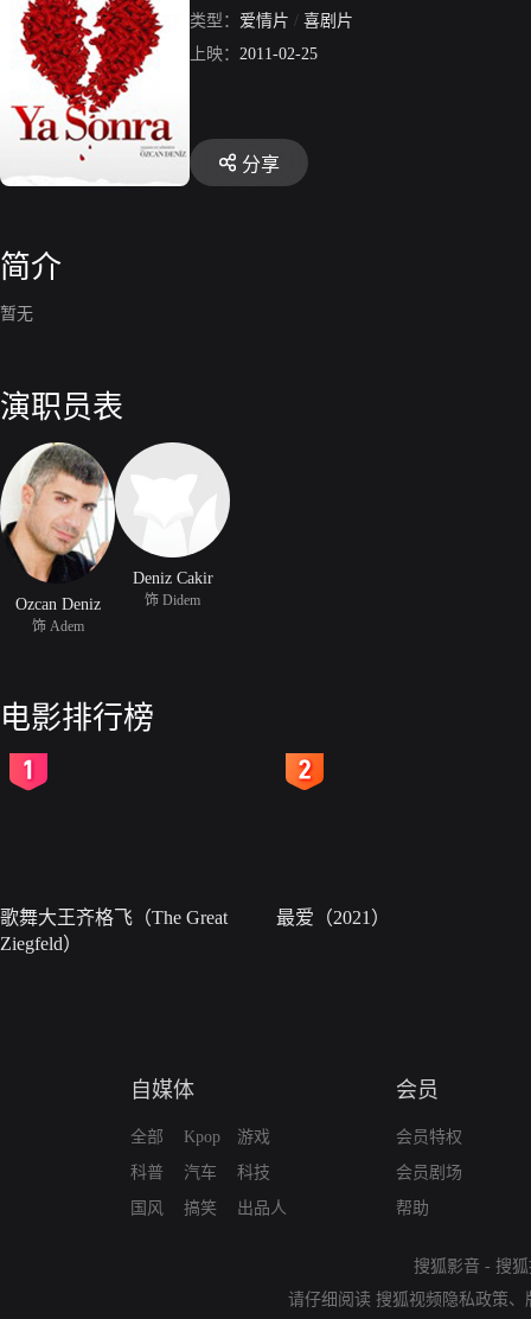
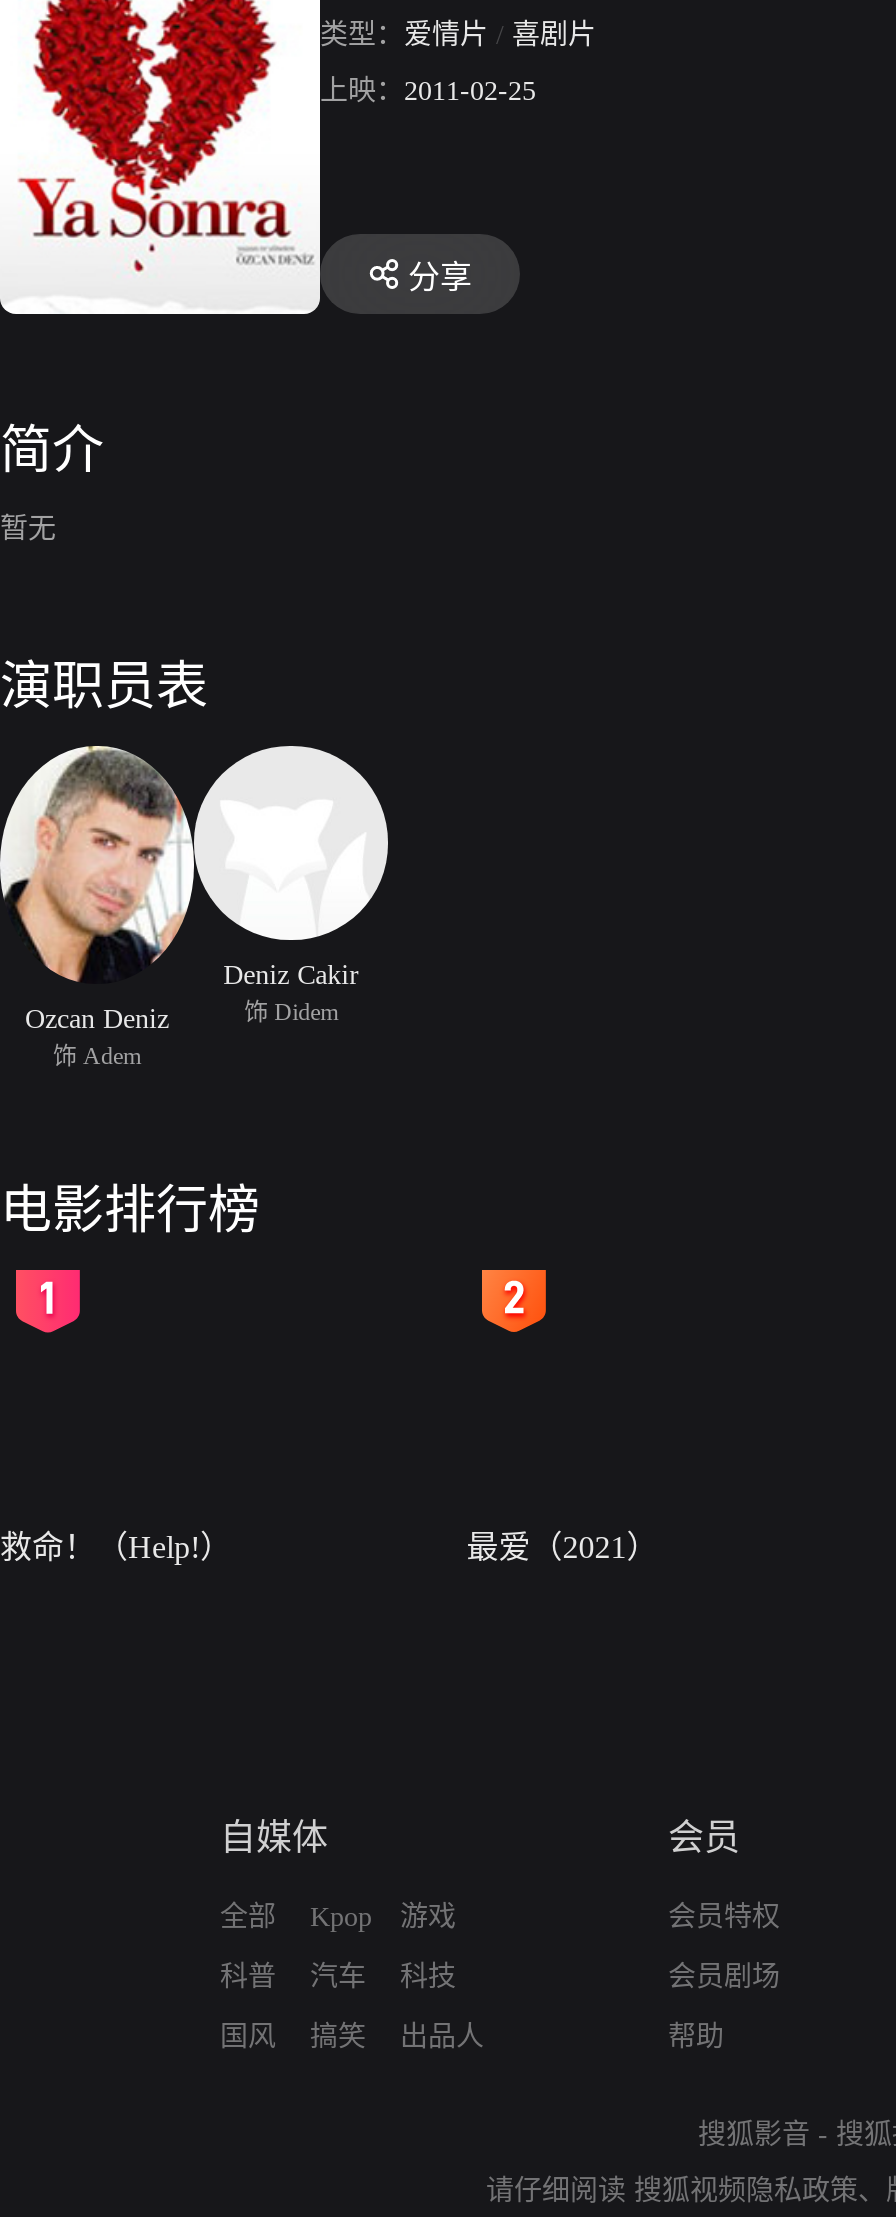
- 歌舞大王齐格飞（The Great
- Ziegfeld）
+ 救命！（Help!）
